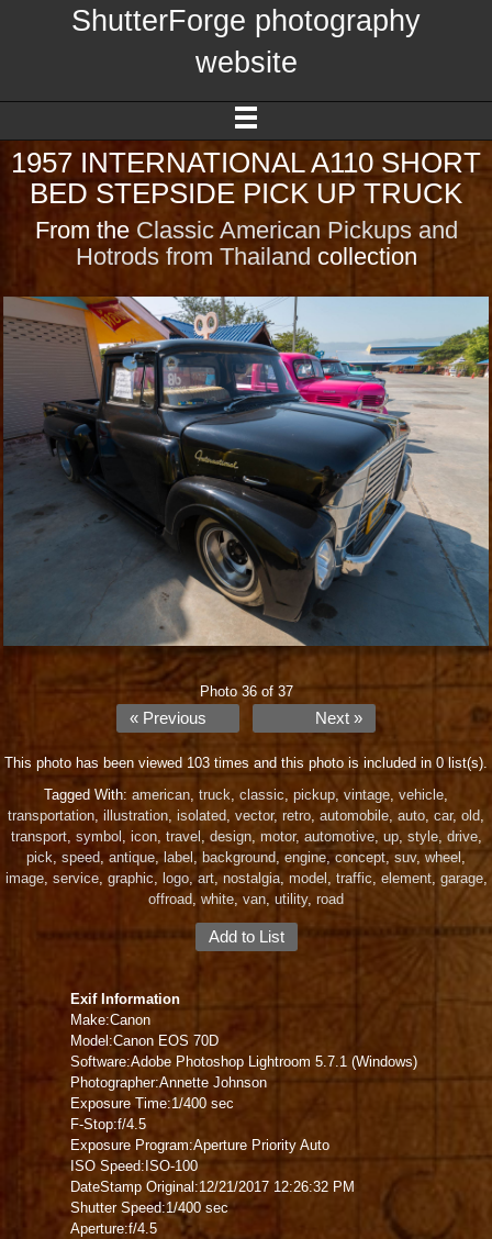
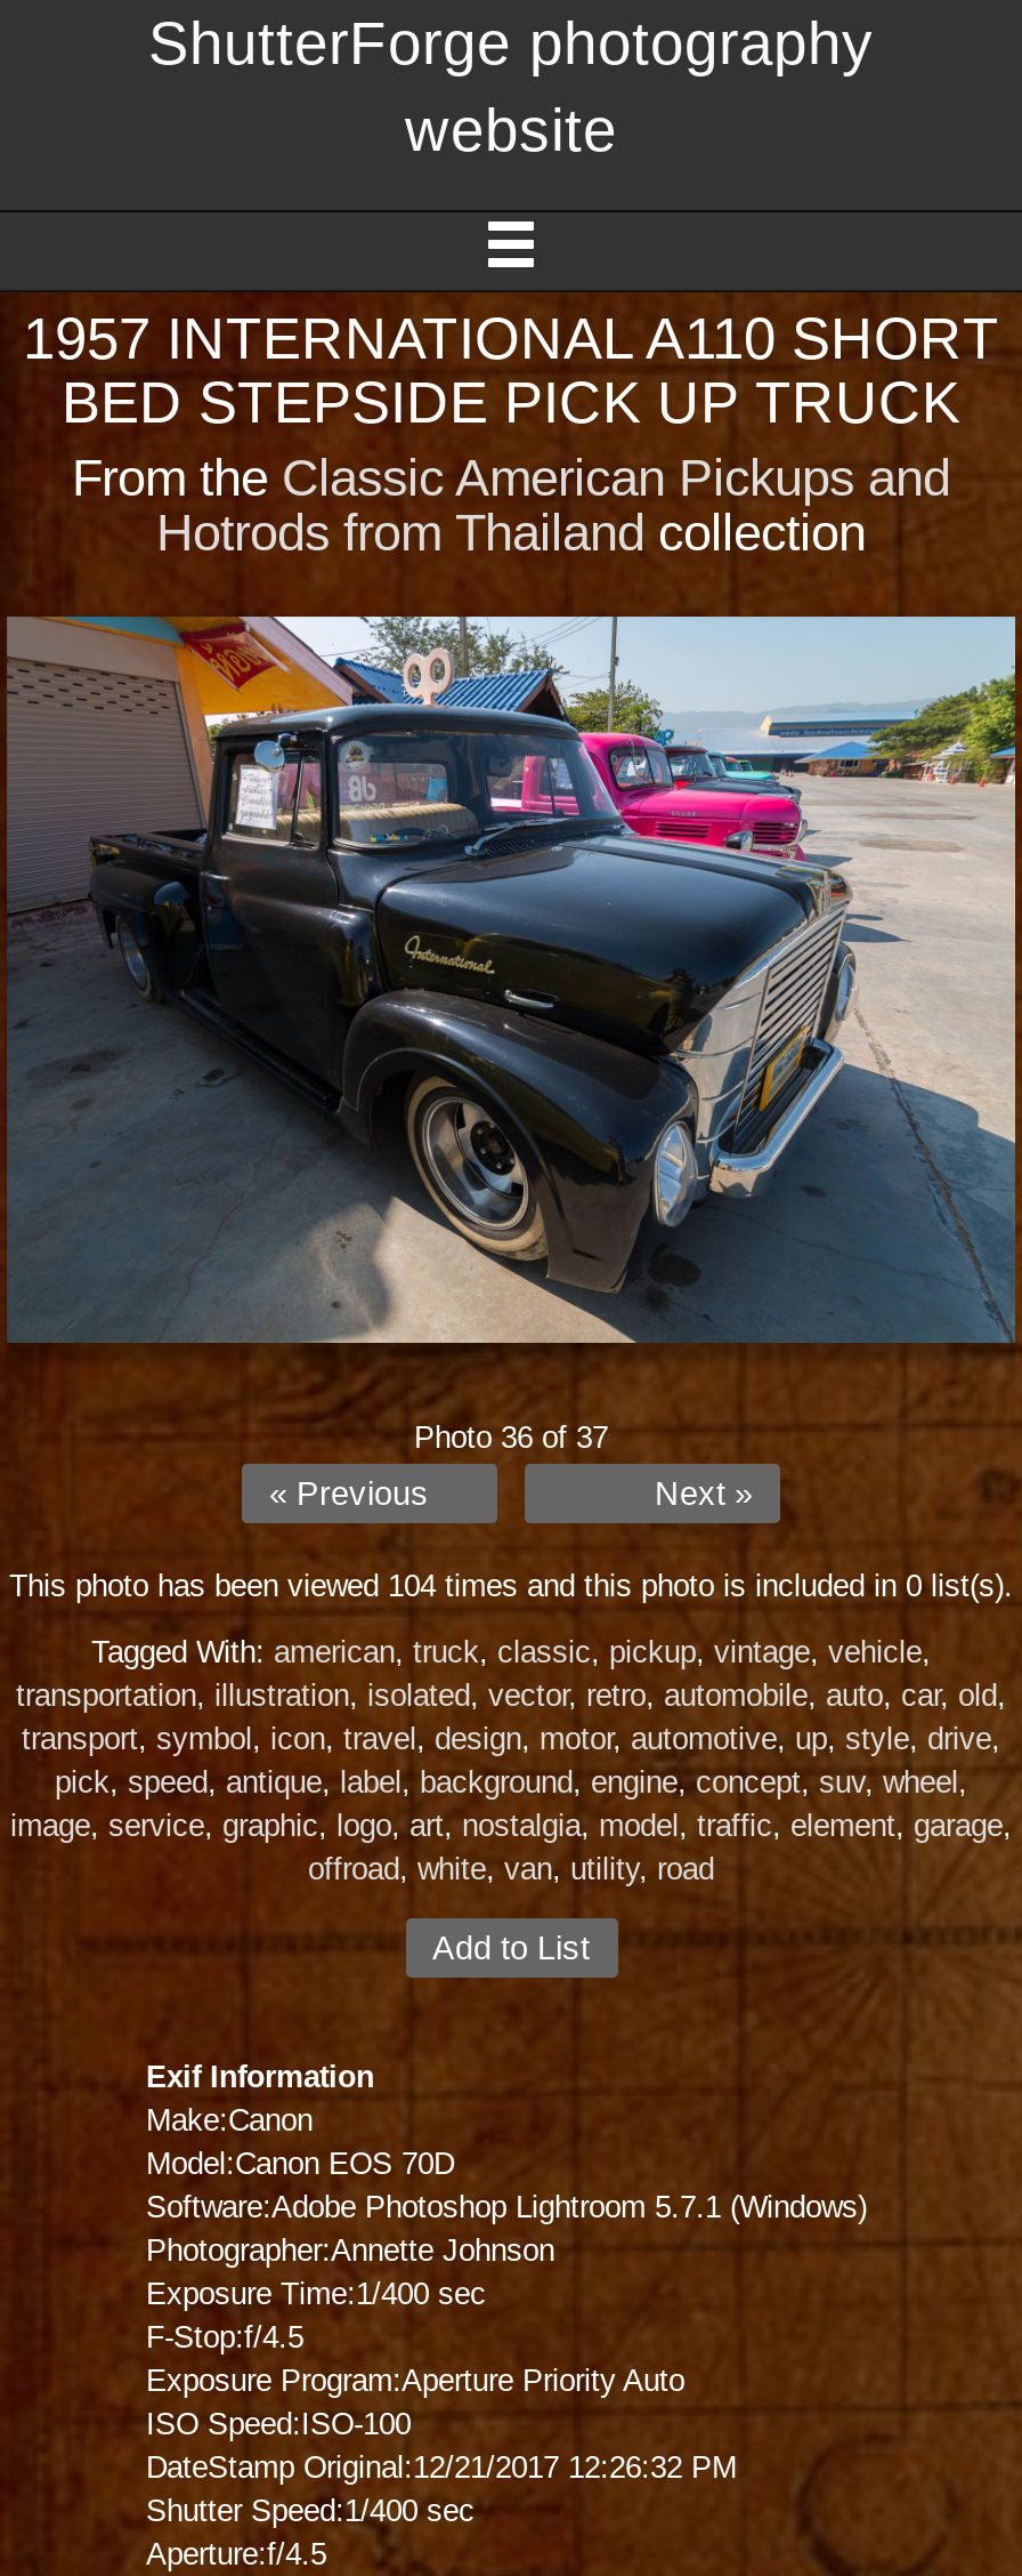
- This photo has been viewed 103 times and this photo is included in 0 list(s).
+ This photo has been viewed 104 times and this photo is included in 0 list(s).
